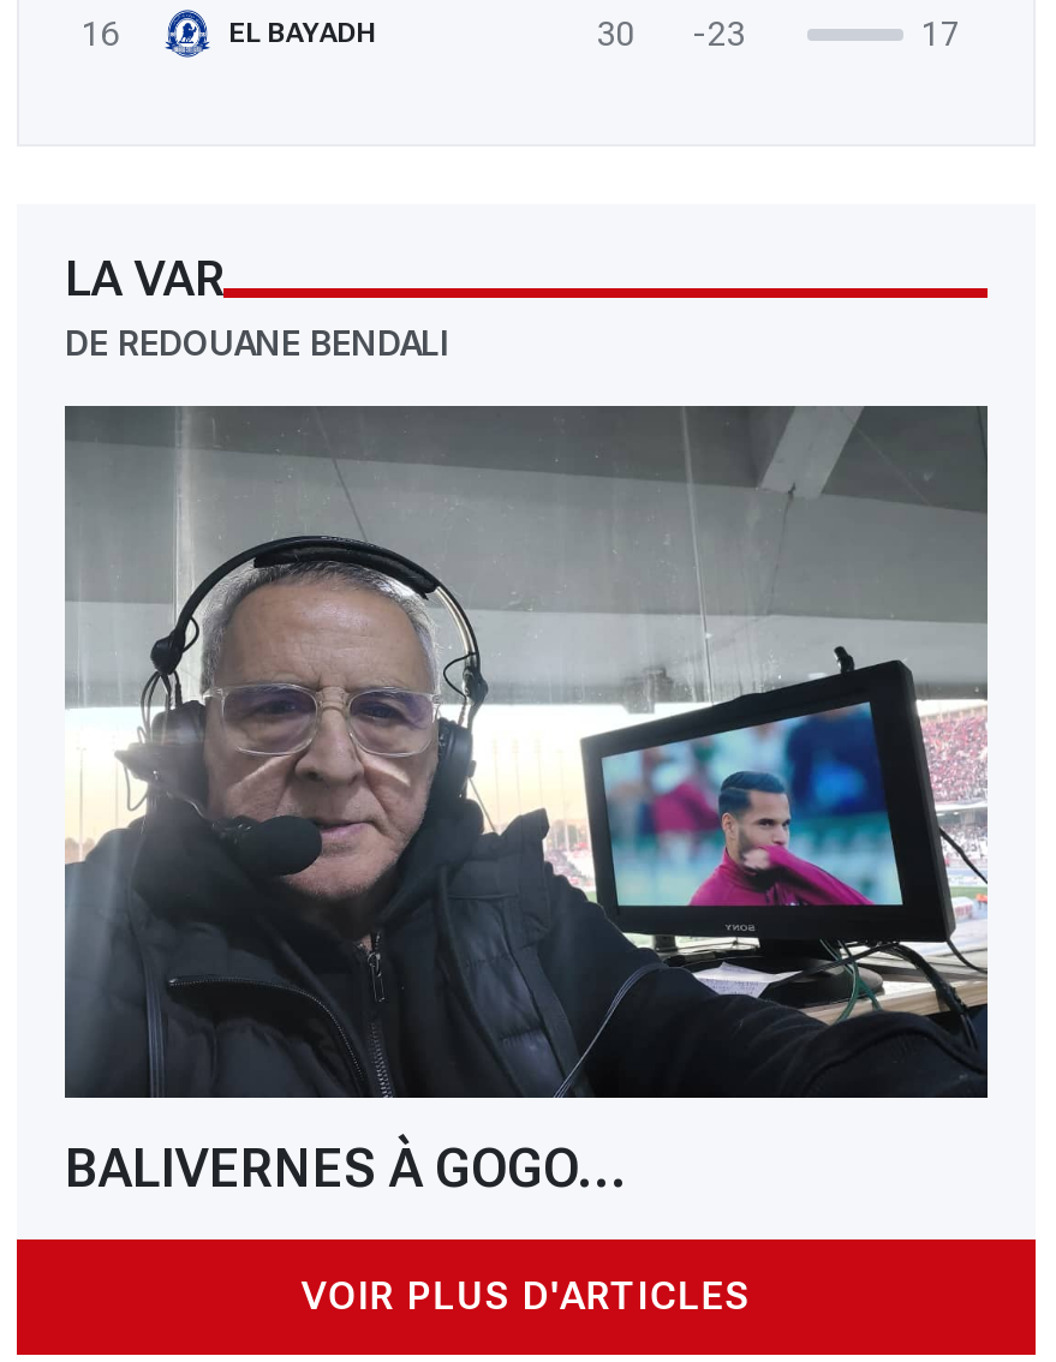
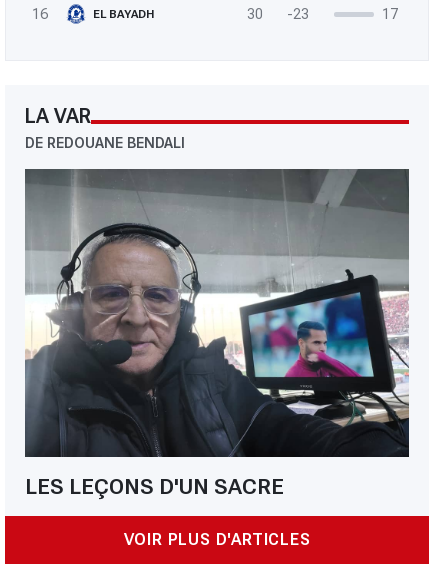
- BALIVERNES À GOGO...
+ LES LEÇONS D'UN SACRE
